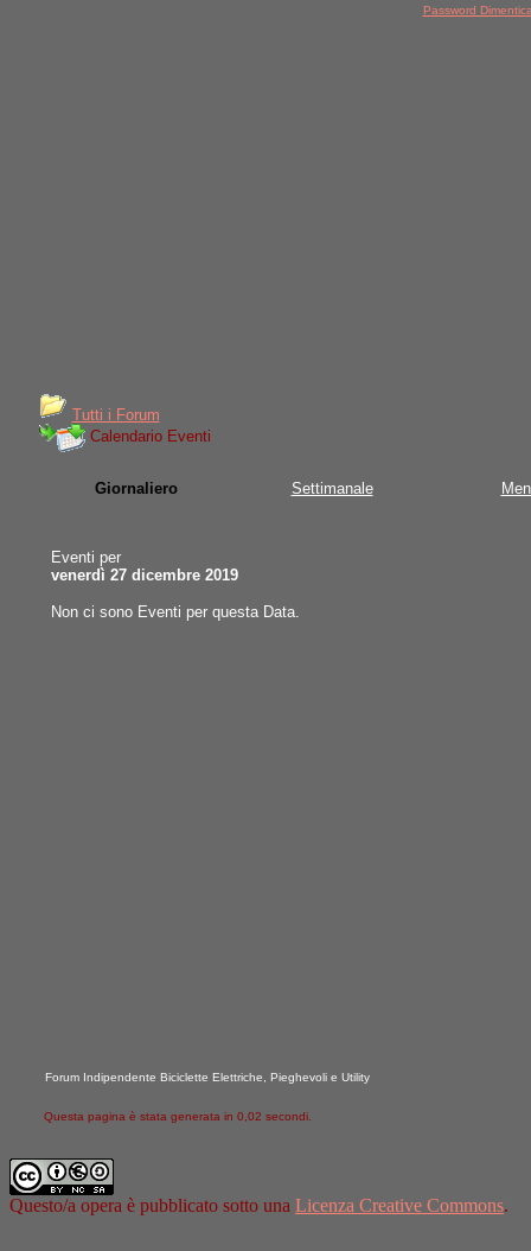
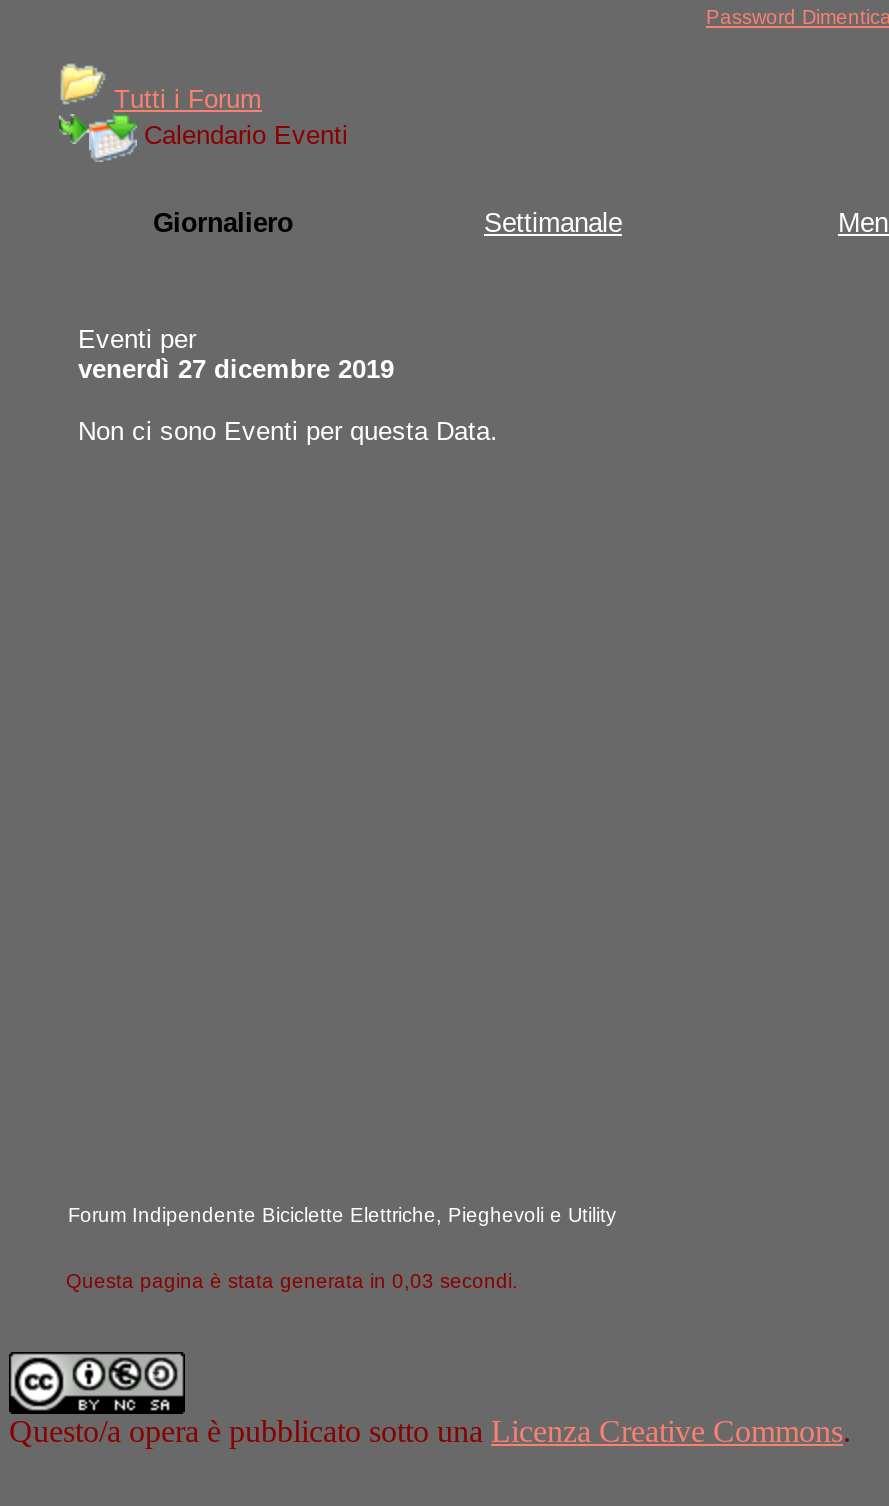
- Questa pagina è stata generata in 0,02 secondi.
+ Questa pagina è stata generata in 0,03 secondi.
